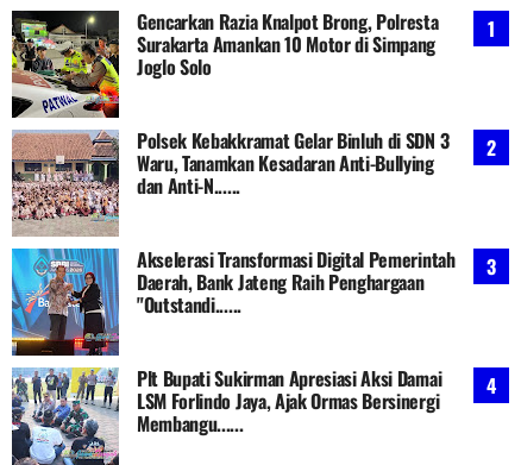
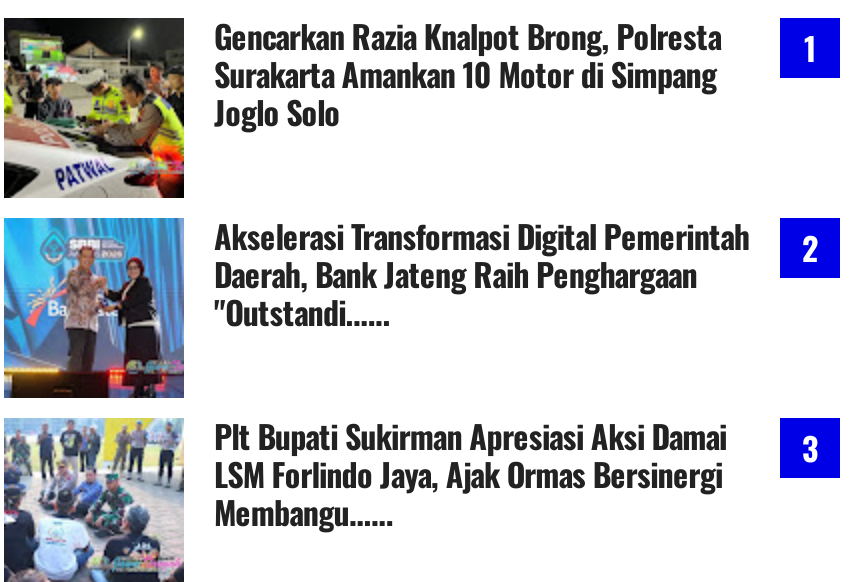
- [image]
- Polsek Kebakkramat Gelar Binluh di SDN 3
- Waru, Tanamkan Kesadaran Anti-Bullying
- dan Anti-N......
